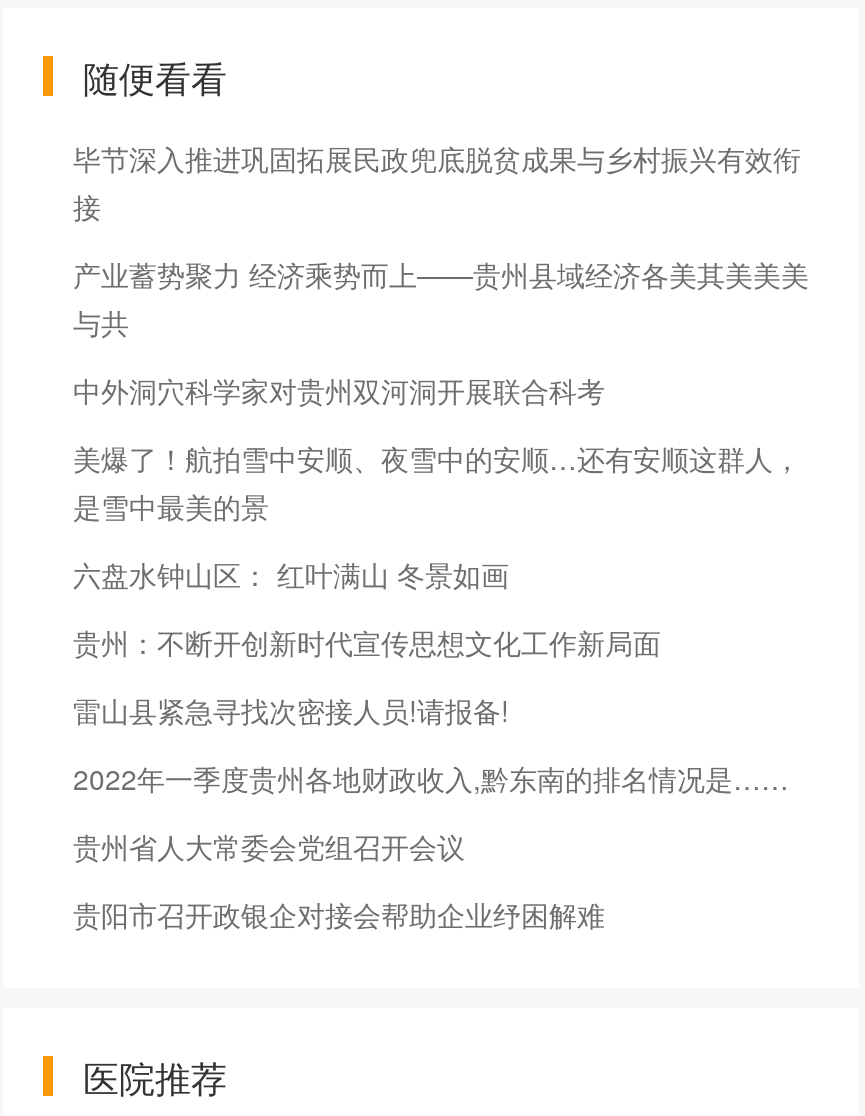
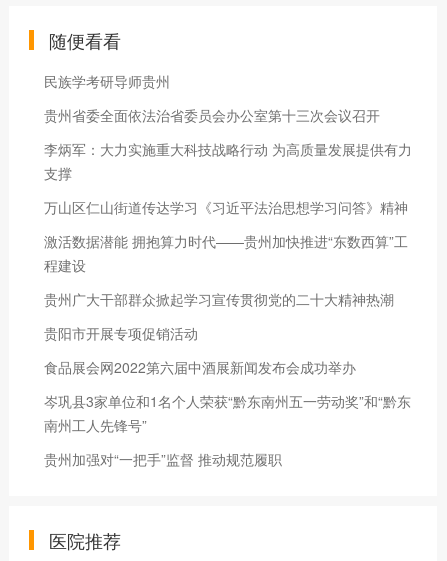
- 毕节深入推进巩固拓展民政兜底脱贫成果与乡村振兴有效衔
- 接
+ 民族学考研导师贵州

- 产业蓄势聚力 经济乘势而上——贵州县域经济各美其美美美
- 与共
+ 贵州省委全面依法治省委员会办公室第十三次会议召开

- 中外洞穴科学家对贵州双河洞开展联合科考
+ 李炳军：大力实施重大科技战略行动 为高质量发展提供有力
+ 支撑

- 美爆了！航拍雪中安顺、夜雪中的安顺…还有安顺这群人，
- 是雪中最美的景
+ 万山区仁山街道传达学习《习近平法治思想学习问答》精神

- 六盘水钟山区： 红叶满山 冬景如画
+ 激活数据潜能 拥抱算力时代——贵州加快推进“东数西算”工
+ 程建设

- 贵州：不断开创新时代宣传思想文化工作新局面
+ 贵州广大干部群众掀起学习宣传贯彻党的二十大精神热潮

- 雷山县紧急寻找次密接人员!请报备!
+ 贵阳市开展专项促销活动

- 2022年一季度贵州各地财政收入,黔东南的排名情况是……
+ 食品展会网2022第六届中酒展新闻发布会成功举办

- 贵州省人大常委会党组召开会议
+ 岑巩县3家单位和1名个人荣获“黔东南州五一劳动奖”和“黔东
+ 南州工人先锋号”

- 贵阳市召开政银企对接会帮助企业纾困解难
+ 贵州加强对“一把手”监督 推动规范履职
